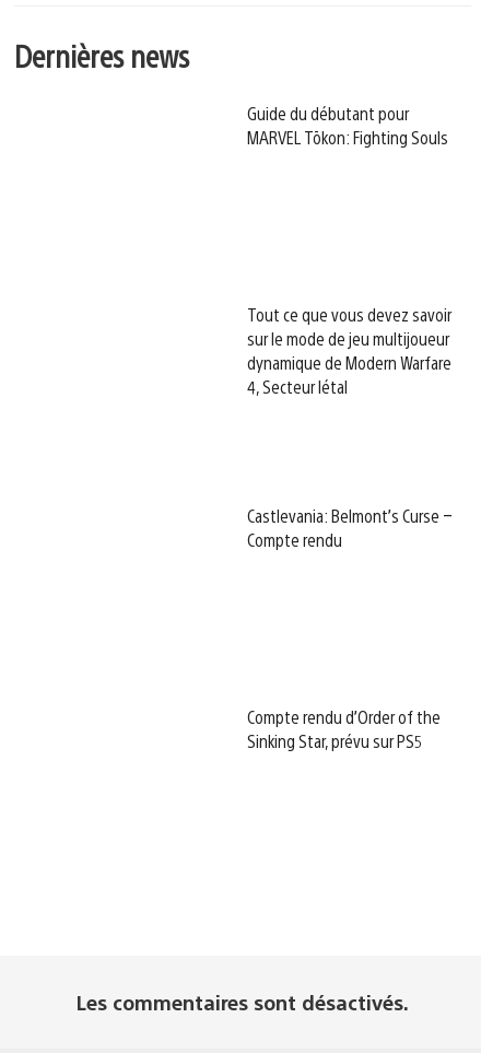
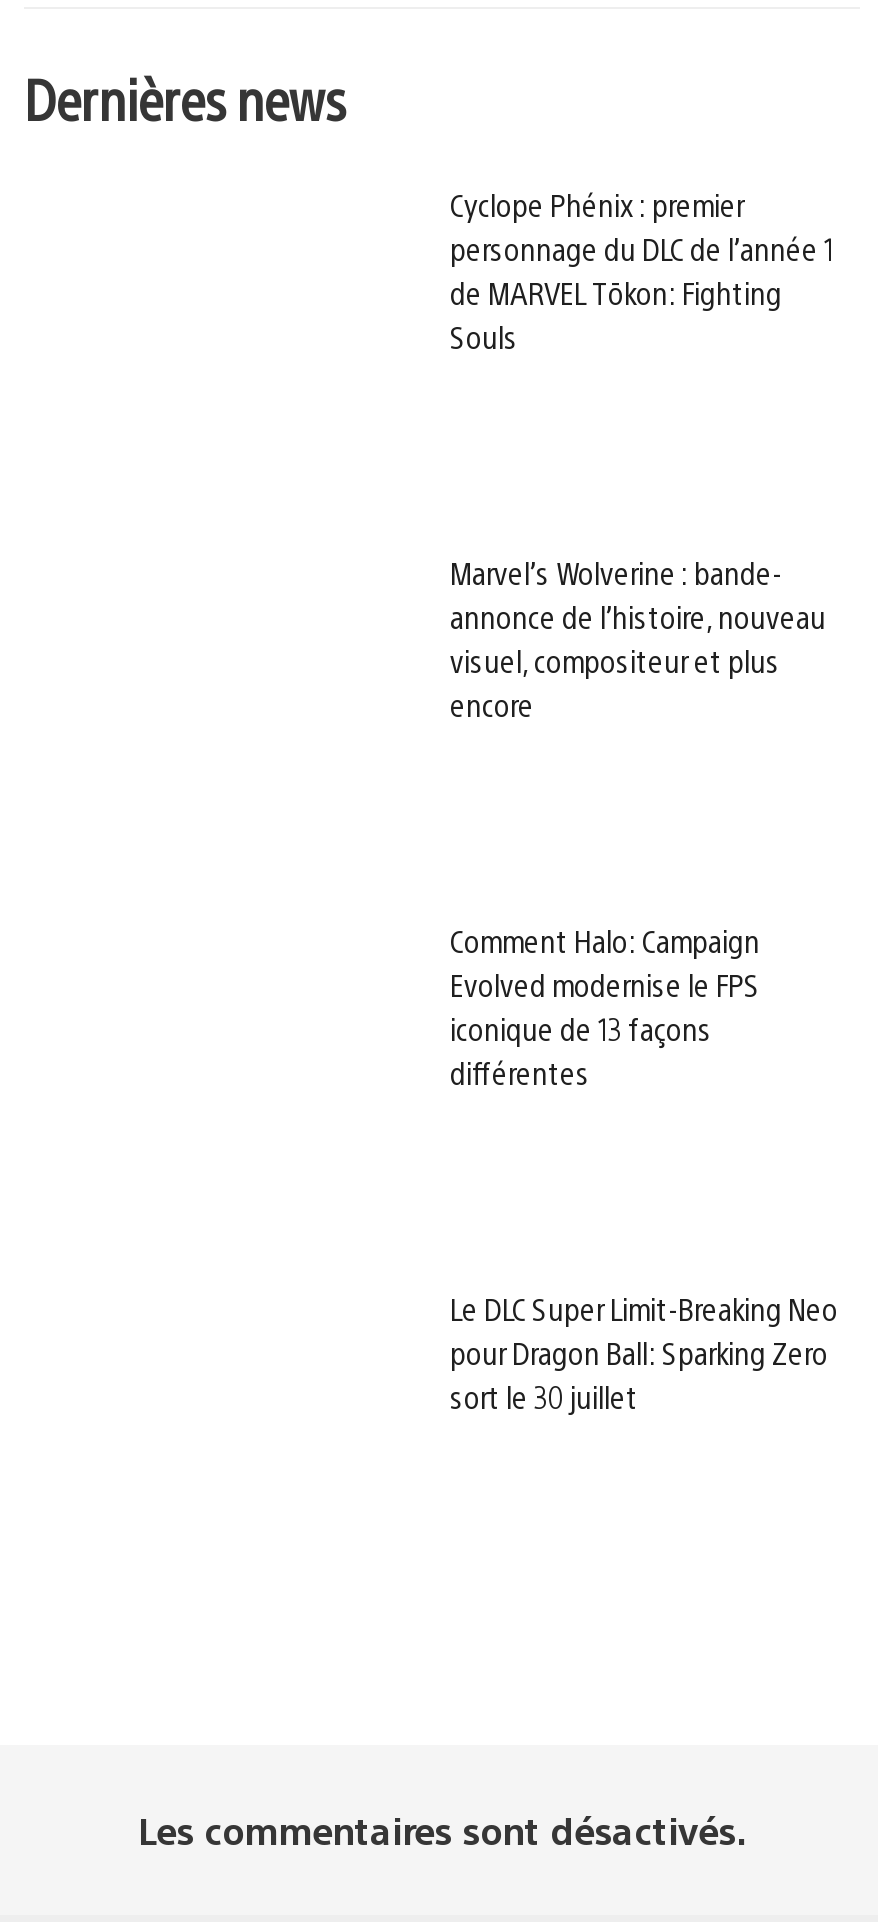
- Guide du débutant pour
- MARVEL Tōkon: Fighting Souls
+ Cyclope Phénix : premier
+ personnage du DLC de l’année 1
+ de MARVEL Tōkon: Fighting
+ Souls

- Tout ce que vous devez savoir
- sur le mode de jeu multijoueur
- dynamique de Modern Warfare
- 4, Secteur létal
+ Marvel’s Wolverine : bande-
+ annonce de l’histoire, nouveau
+ visuel, compositeur et plus
+ encore

- Castlevania: Belmont’s Curse –
- Compte rendu
+ Comment Halo: Campaign
+ Evolved modernise le FPS
+ iconique de 13 façons
+ différentes

- Compte rendu d’Order of the
- Sinking Star, prévu sur PS5
+ Le DLC Super Limit-Breaking Neo
+ pour Dragon Ball: Sparking Zero
+ sort le 30 juillet
